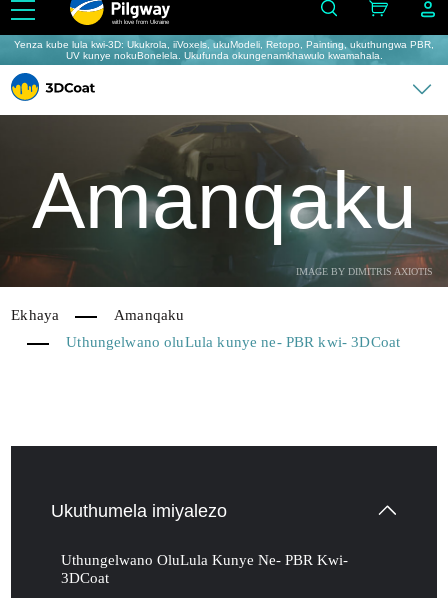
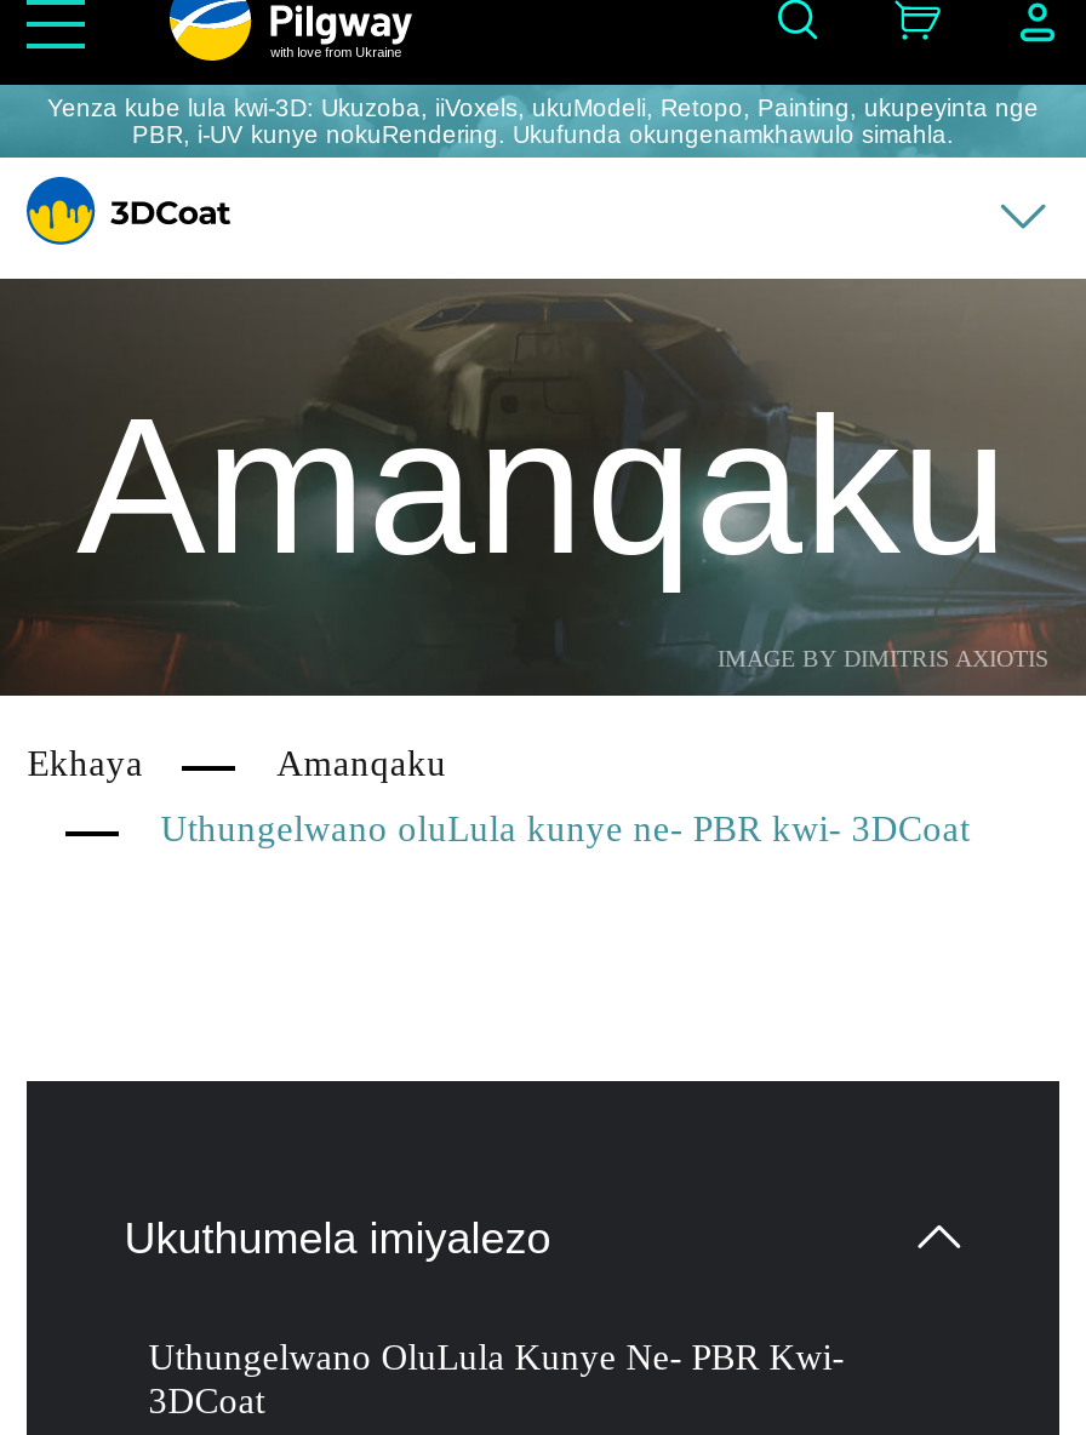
- Yenza kube lula kwi-3D: Ukukrola, iiVoxels, ukuModeli, Retopo, Painting, ukuthungwa PBR,
- UV kunye nokuBonelela. Ukufunda okungenamkhawulo kwamahala.
+ Yenza kube lula kwi-3D: Ukuzoba, iiVoxels, ukuModeli, Retopo, Painting, ukupeyinta nge
+ PBR, i-UV kunye nokuRendering. Ukufunda okungenamkhawulo simahla.
